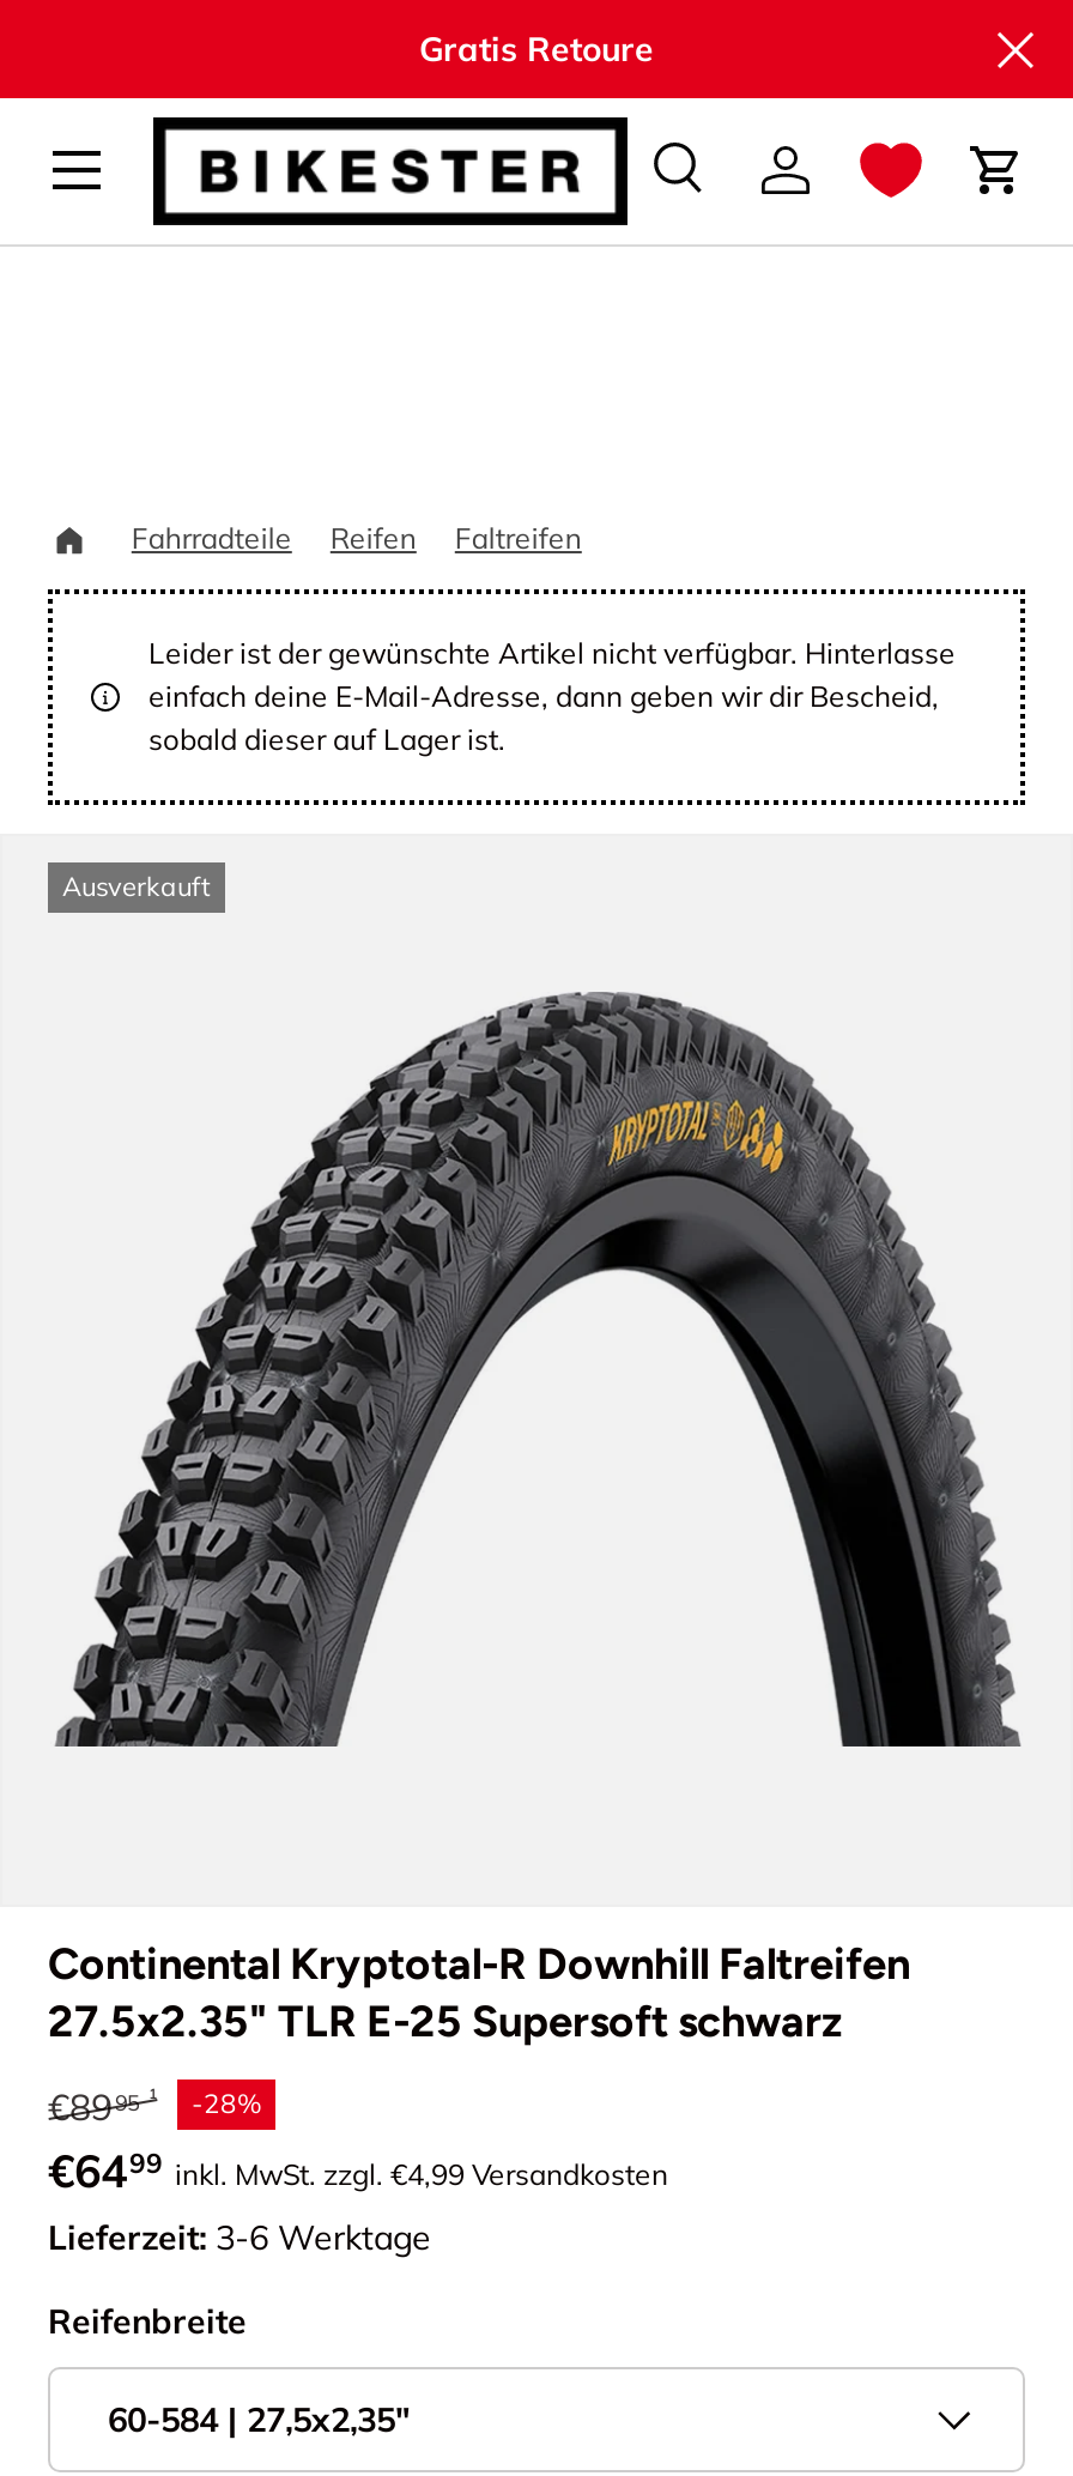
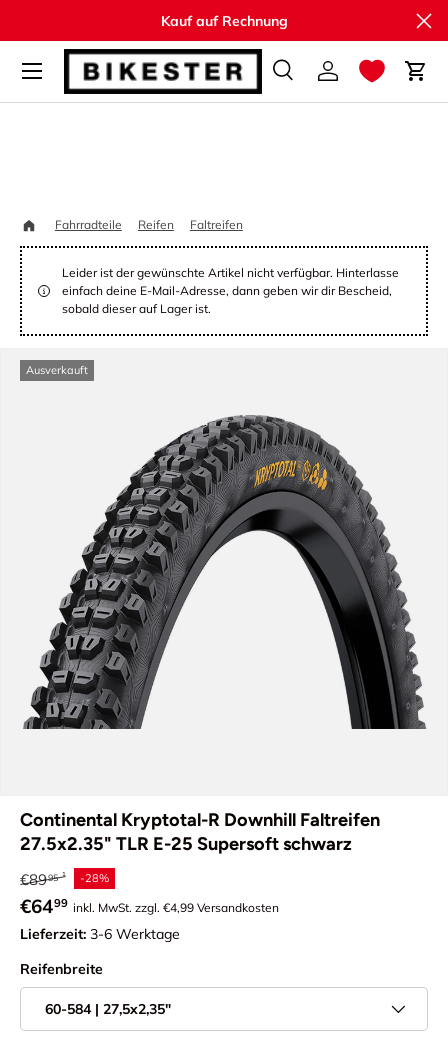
- Gratis Retoure
+ Kauf auf Rechnung
